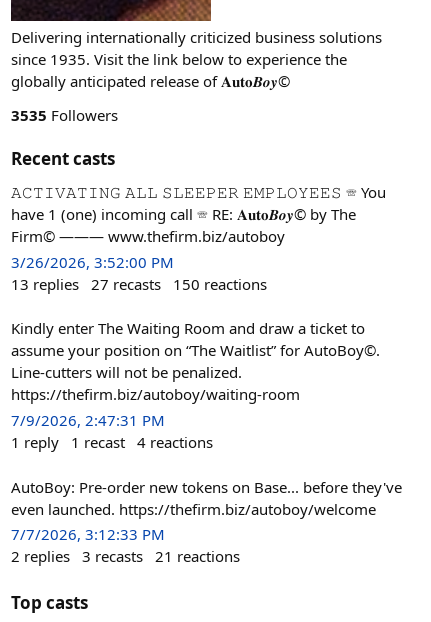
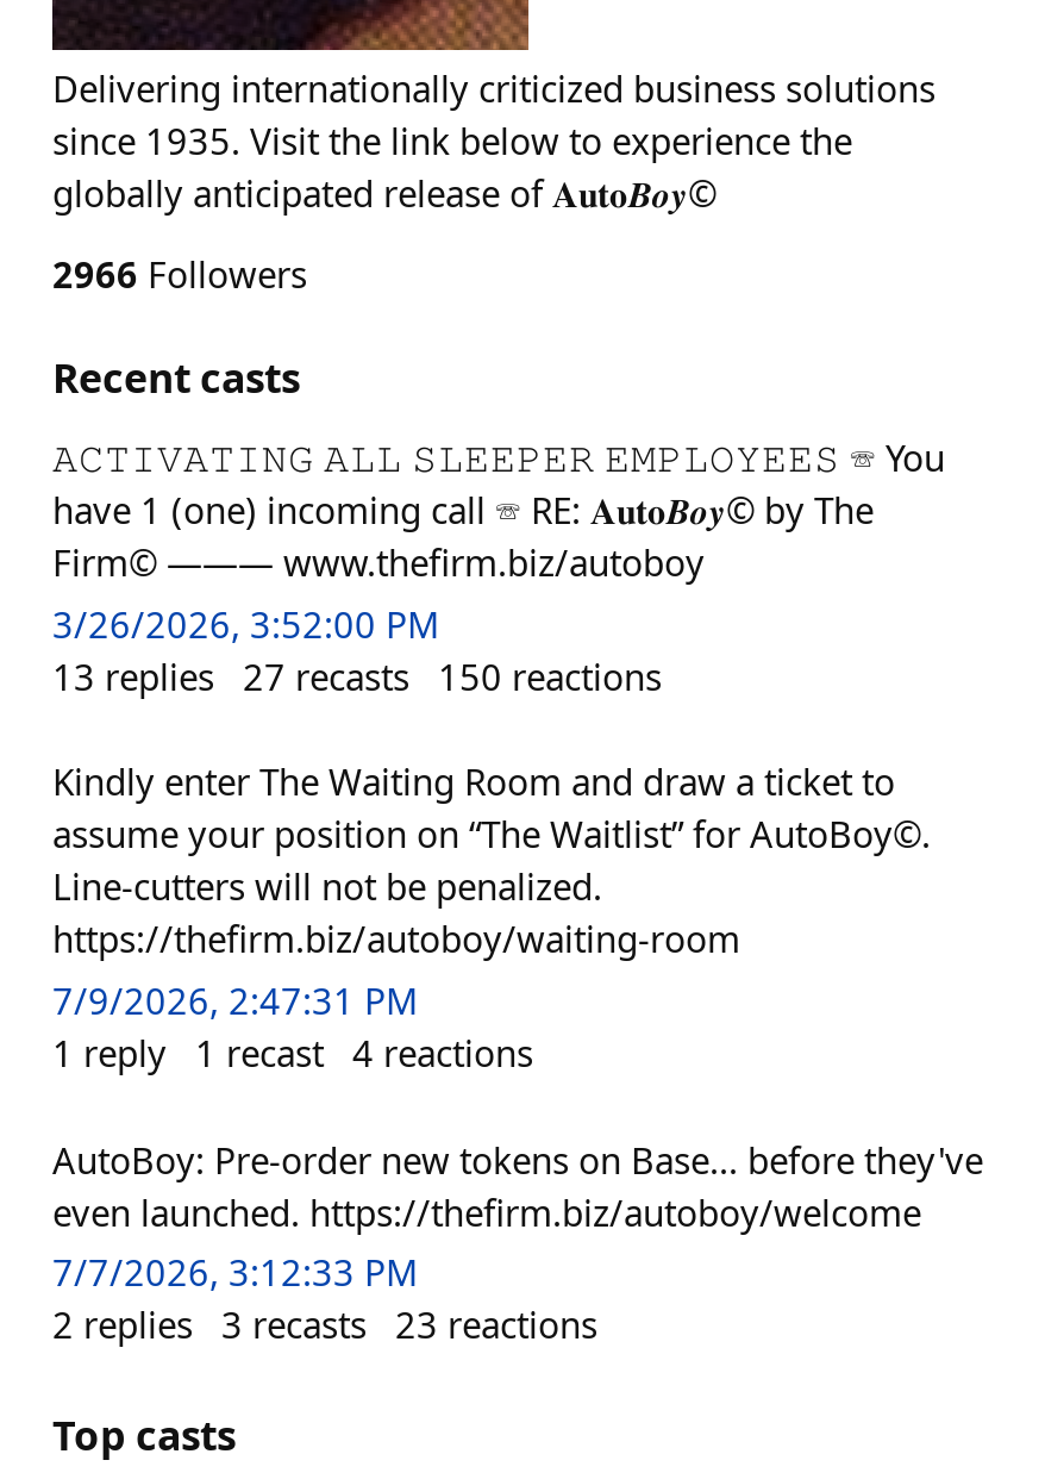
- 3535 Followers
+ 2966 Followers

- 2 replies 3 recasts 21 reactions
+ 2 replies 3 recasts 23 reactions
